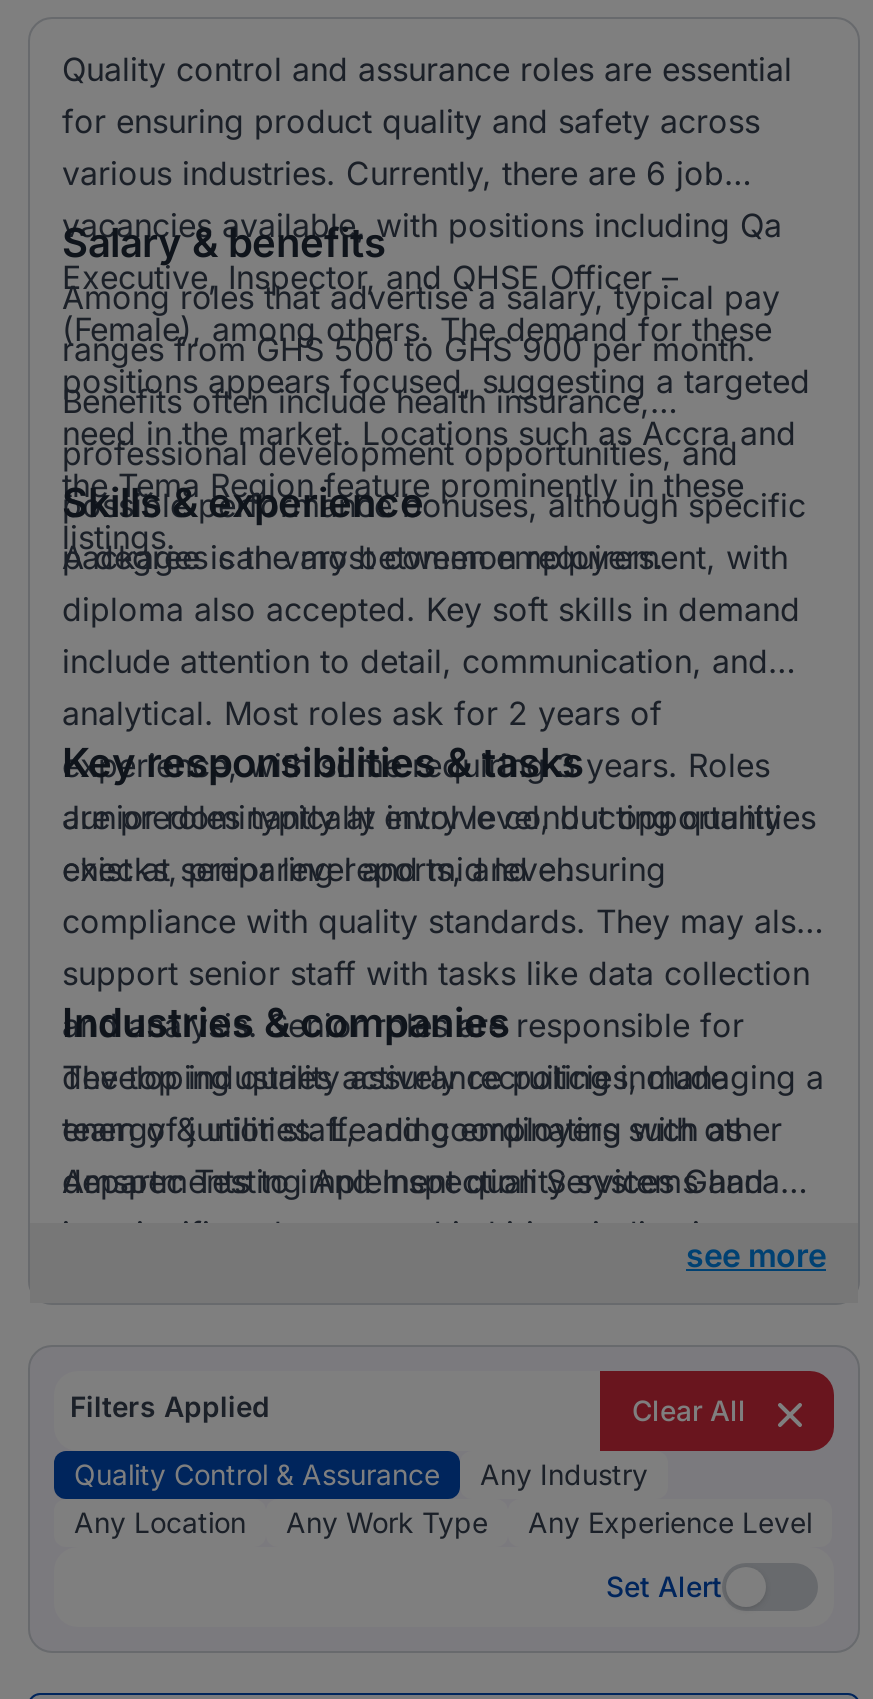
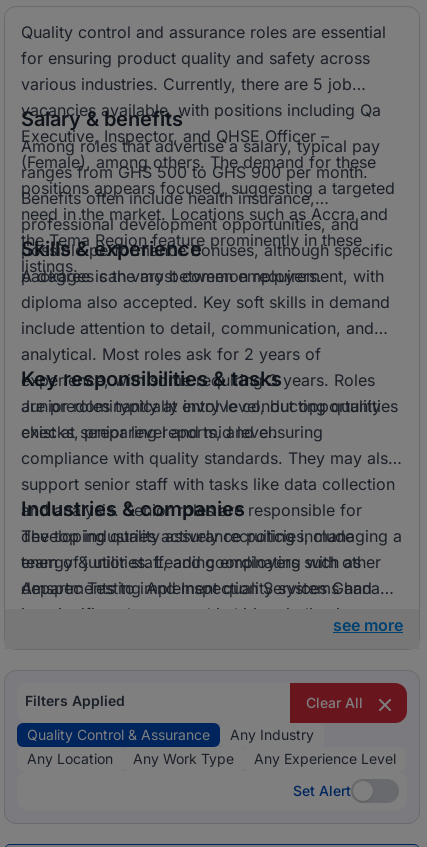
- various industries. Currently, there are 6 job
+ various industries. Currently, there are 5 job
